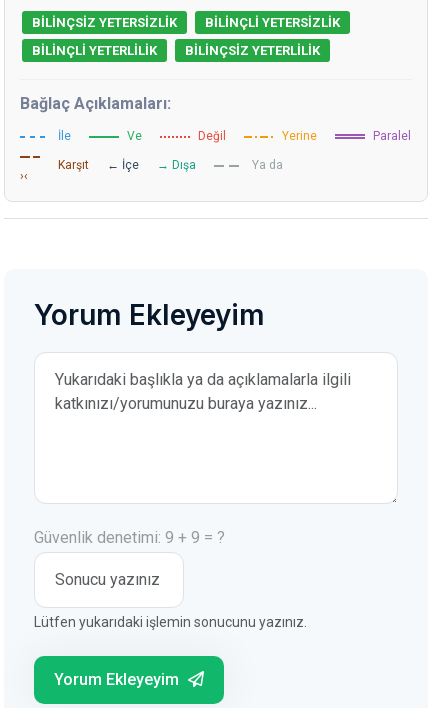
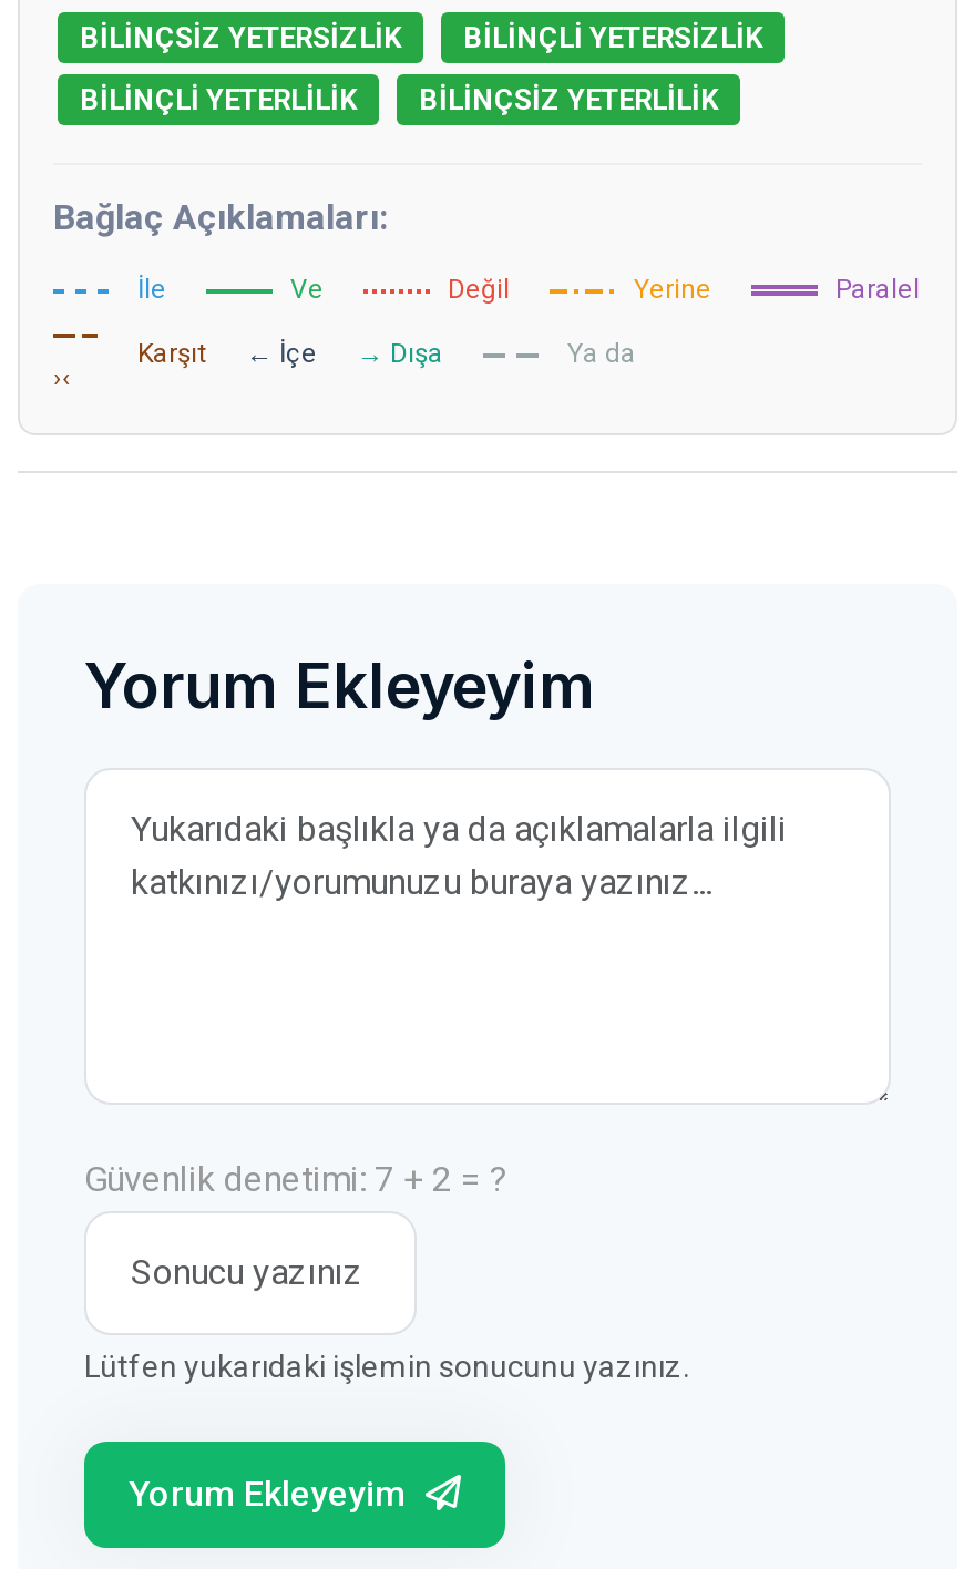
- Güvenlik denetimi: 9 + 9 = ?
+ Güvenlik denetimi: 7 + 2 = ?
